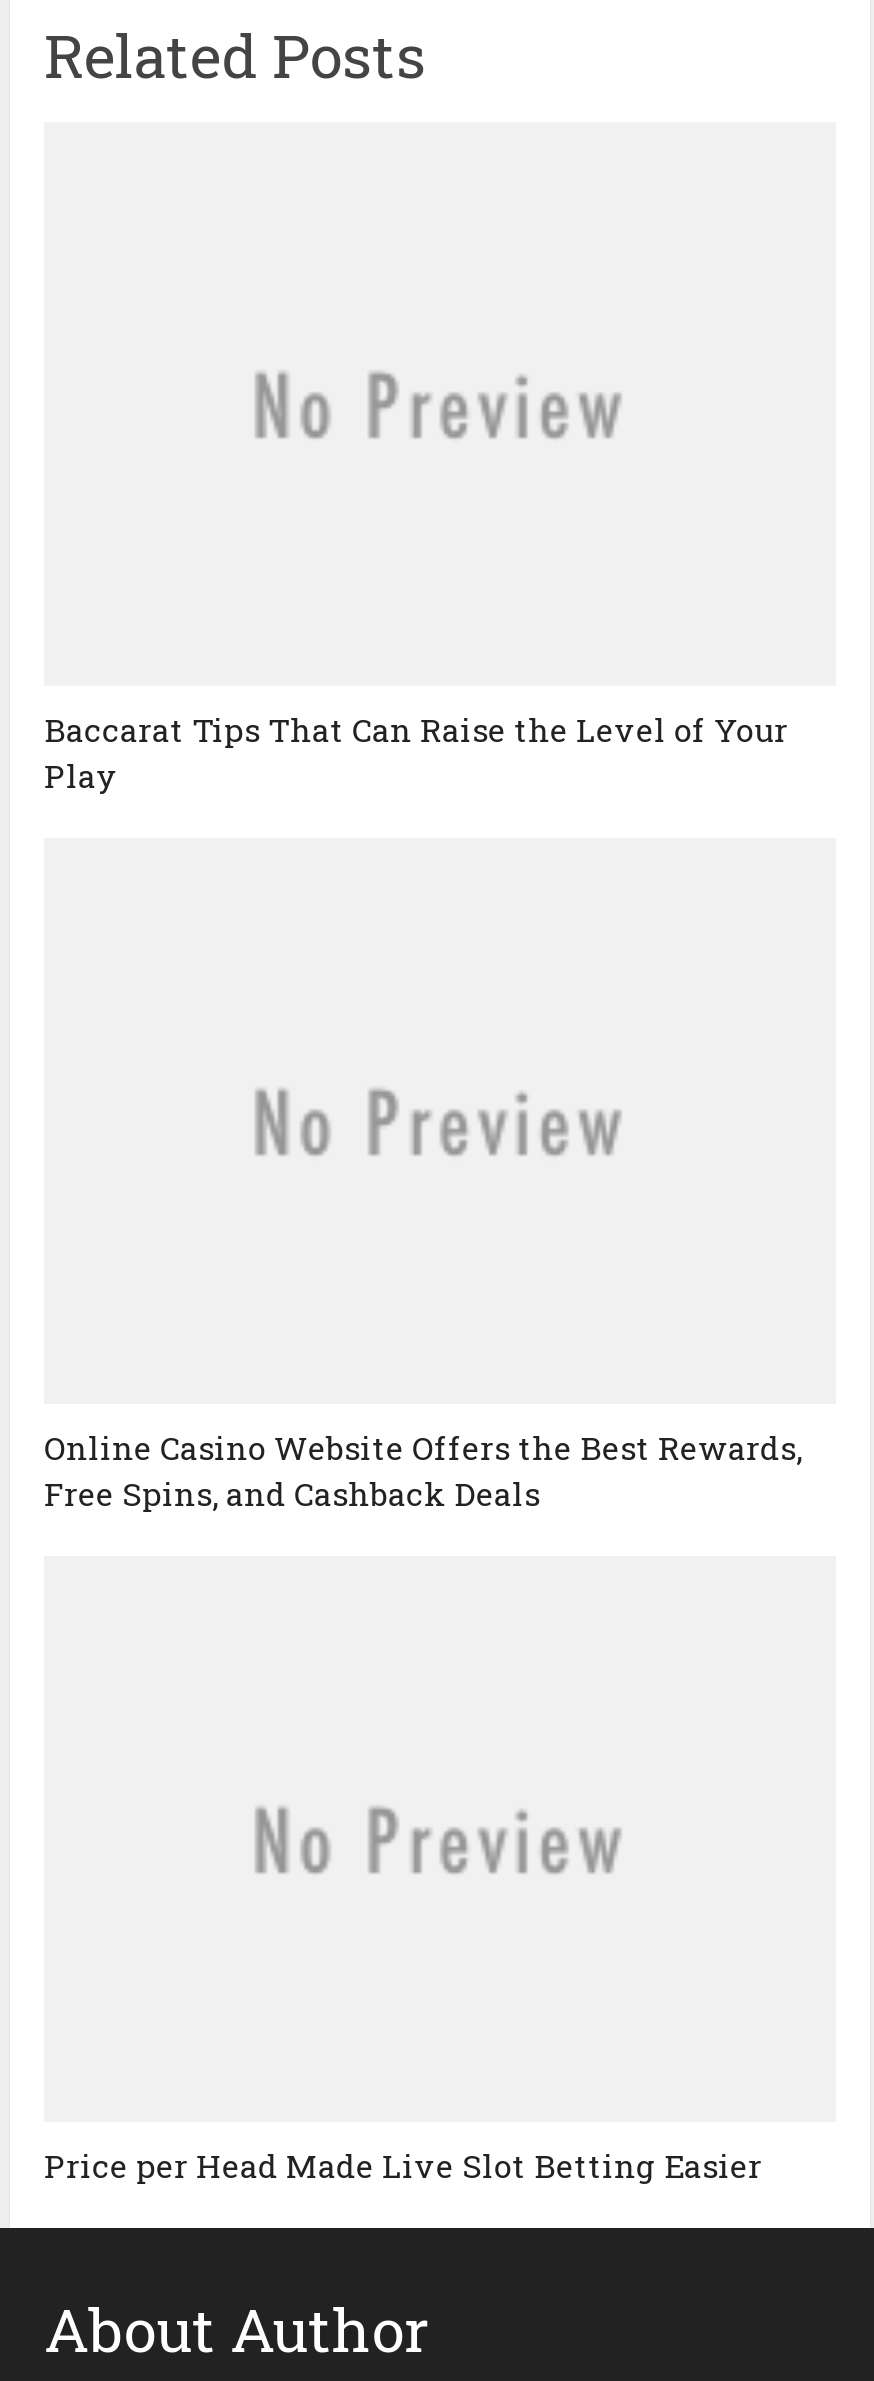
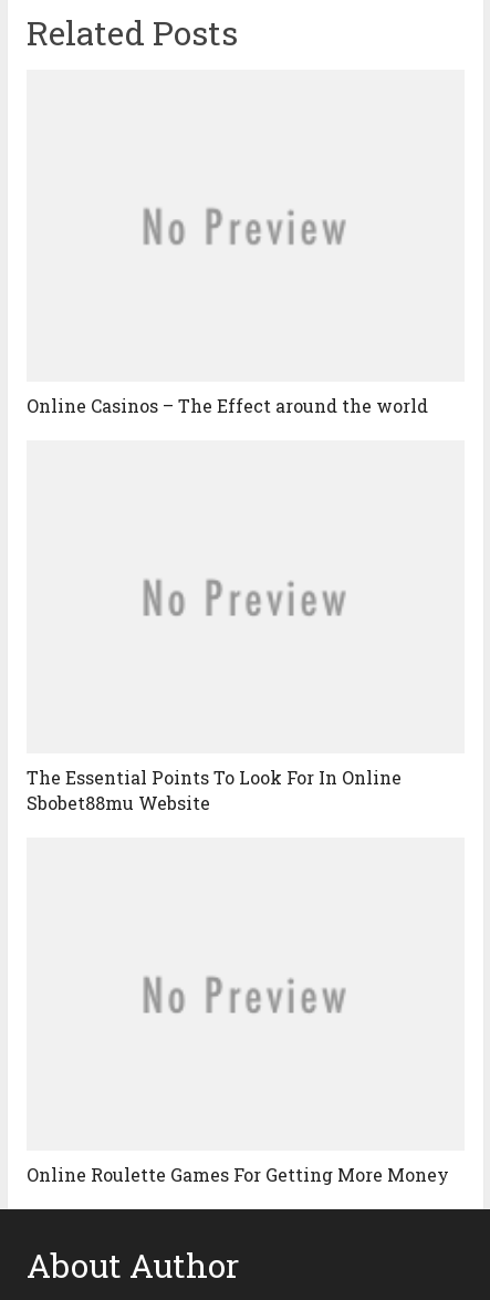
- Baccarat Tips That Can Raise the Level of Your
- Play
+ Online Casinos – The Effect around the world

- Online Casino Website Offers the Best Rewards,
- Free Spins, and Cashback Deals
+ The Essential Points To Look For In Online
+ Sbobet88mu Website

- Price per Head Made Live Slot Betting Easier
+ Online Roulette Games For Getting More Money
